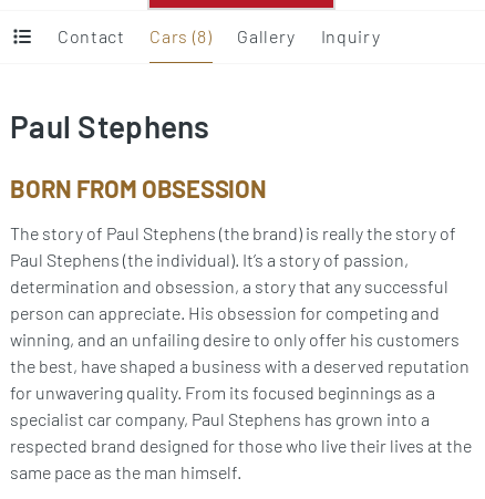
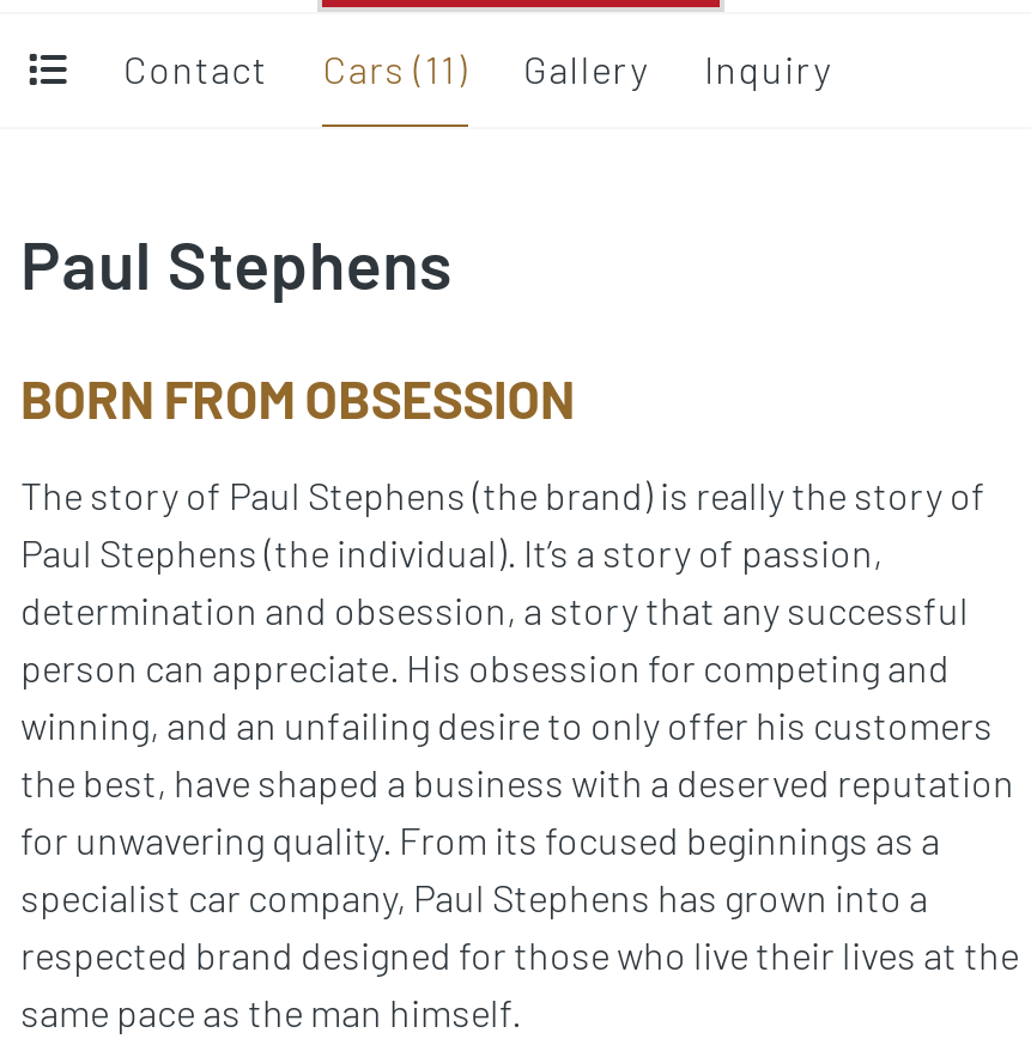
- Contact Cars (8) Gallery Inquiry
+ Contact Cars (11) Gallery Inquiry
